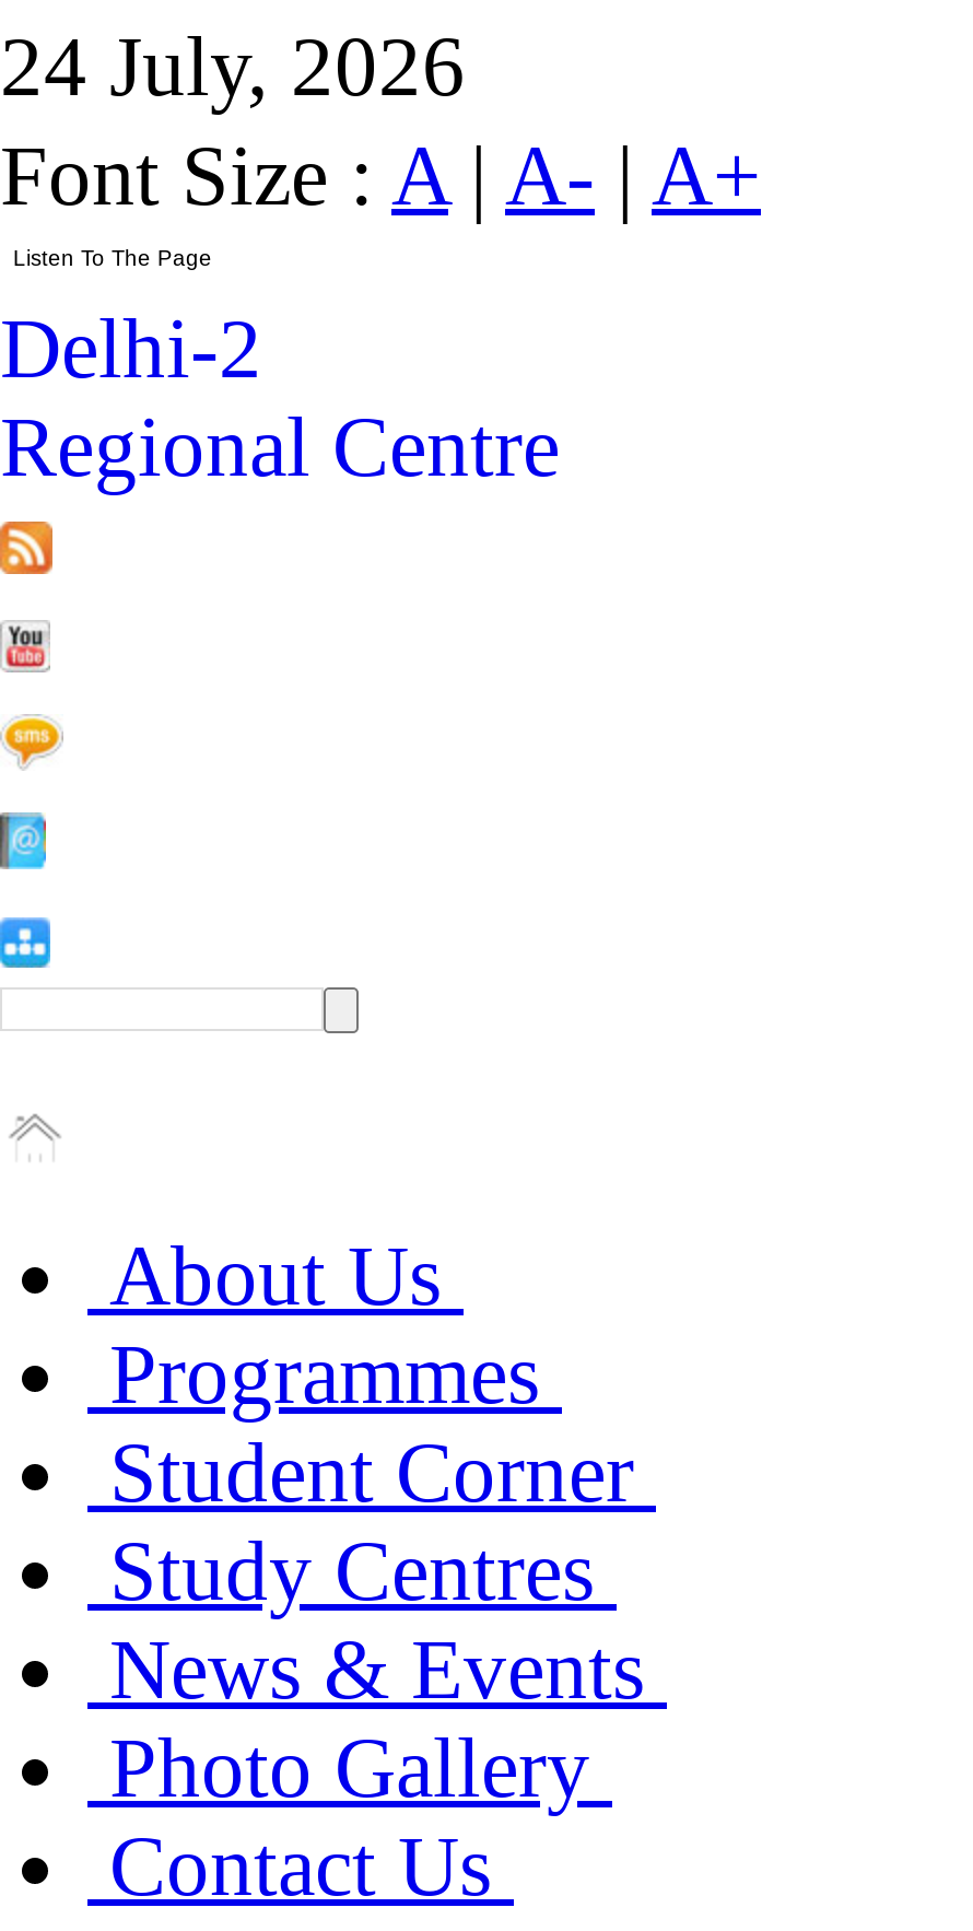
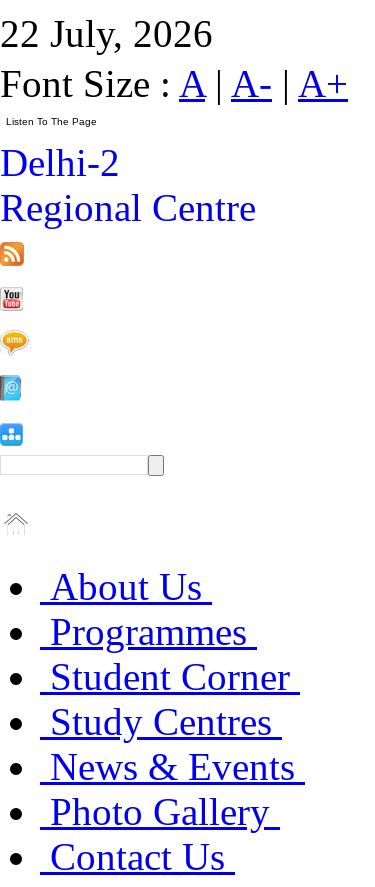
- 24 July, 2026
+ 22 July, 2026
